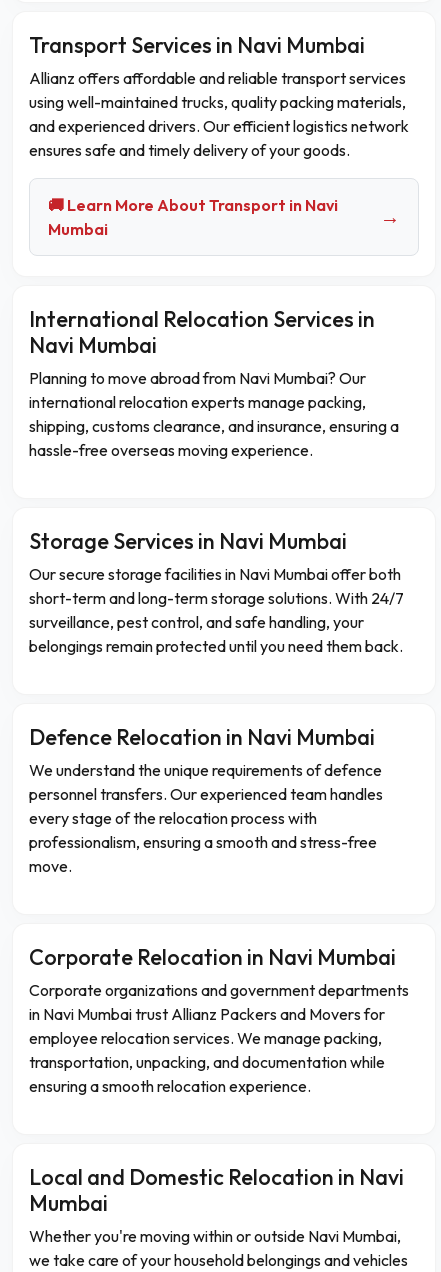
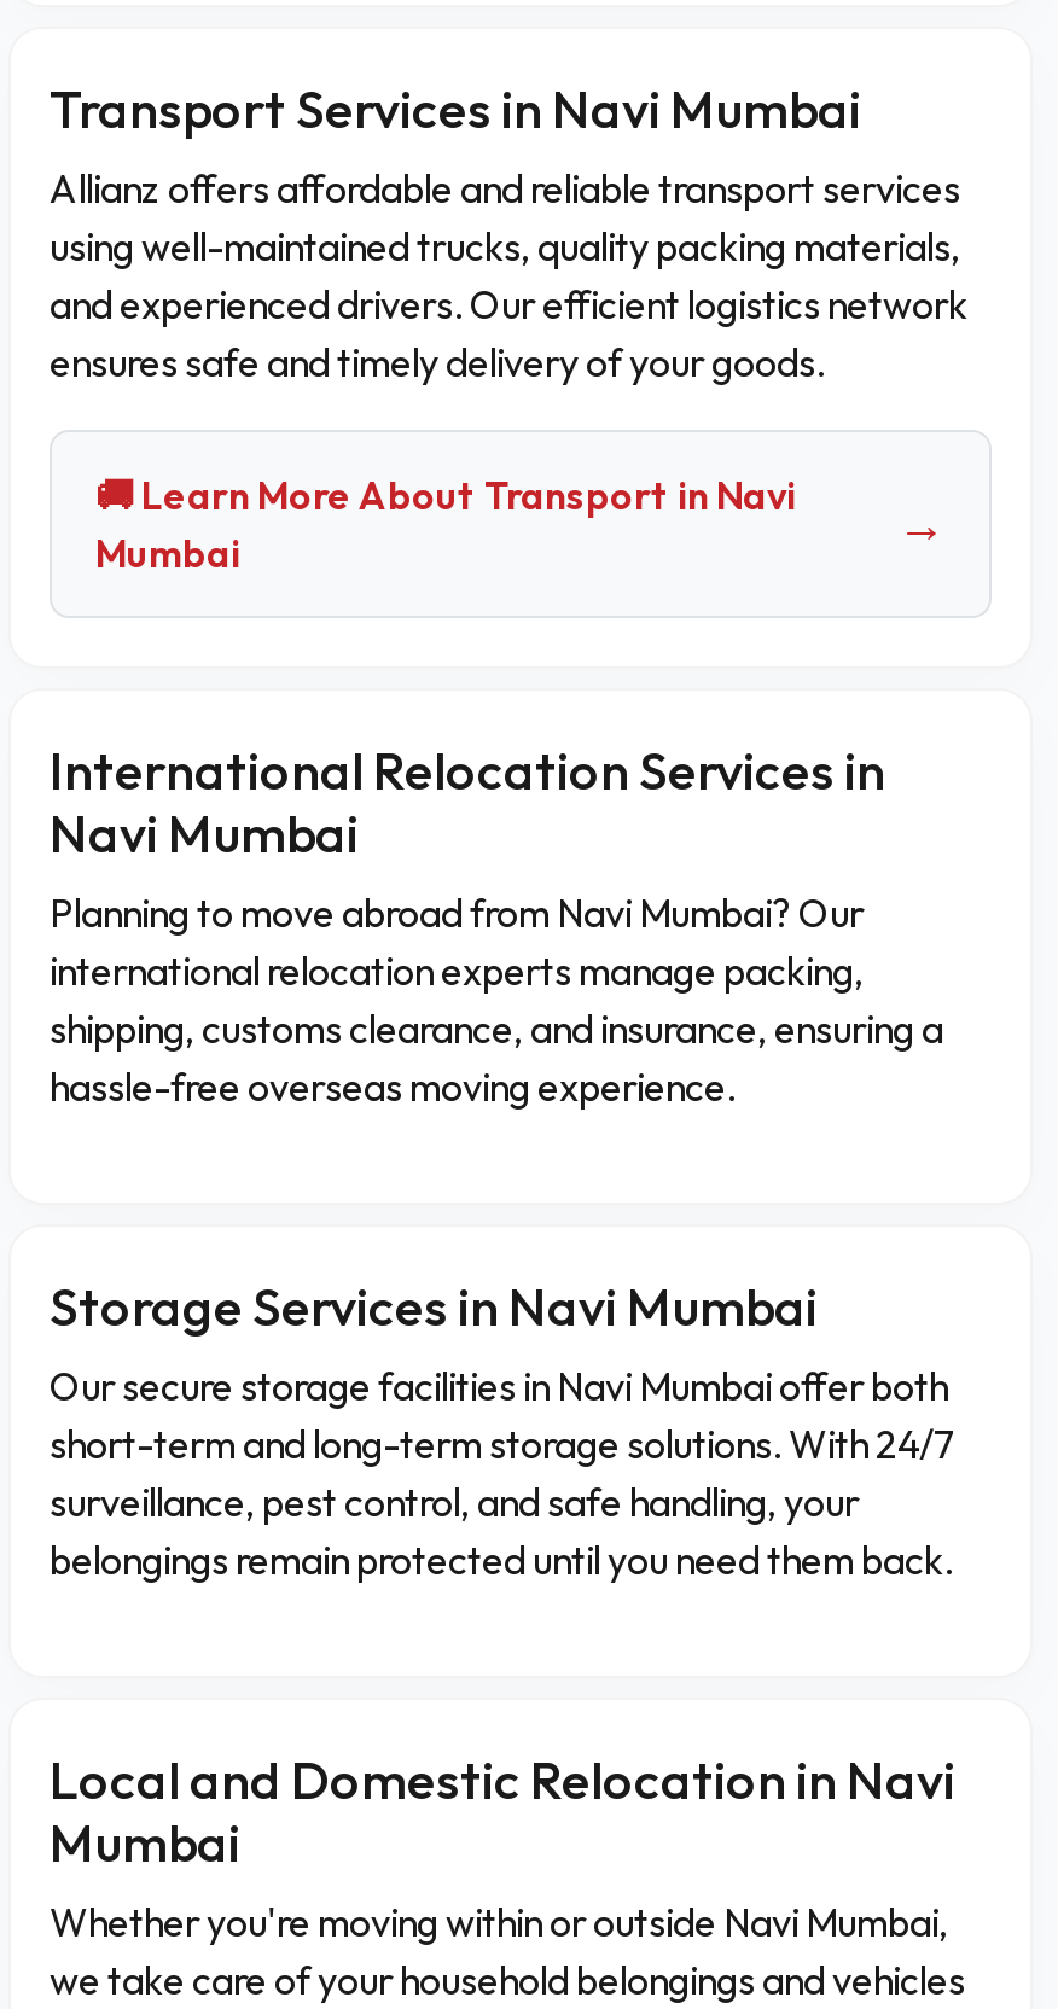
- Defence Relocation in Navi Mumbai
- We understand the unique requirements of defence
- personnel transfers. Our experienced team handles
- every stage of the relocation process with
- professionalism, ensuring a smooth and stress-free
- move.
- Corporate Relocation in Navi Mumbai
- Corporate organizations and government departments
- in Navi Mumbai trust Allianz Packers and Movers for
- employee relocation services. We manage packing,
- transportation, unpacking, and documentation while
- ensuring a smooth relocation experience.
